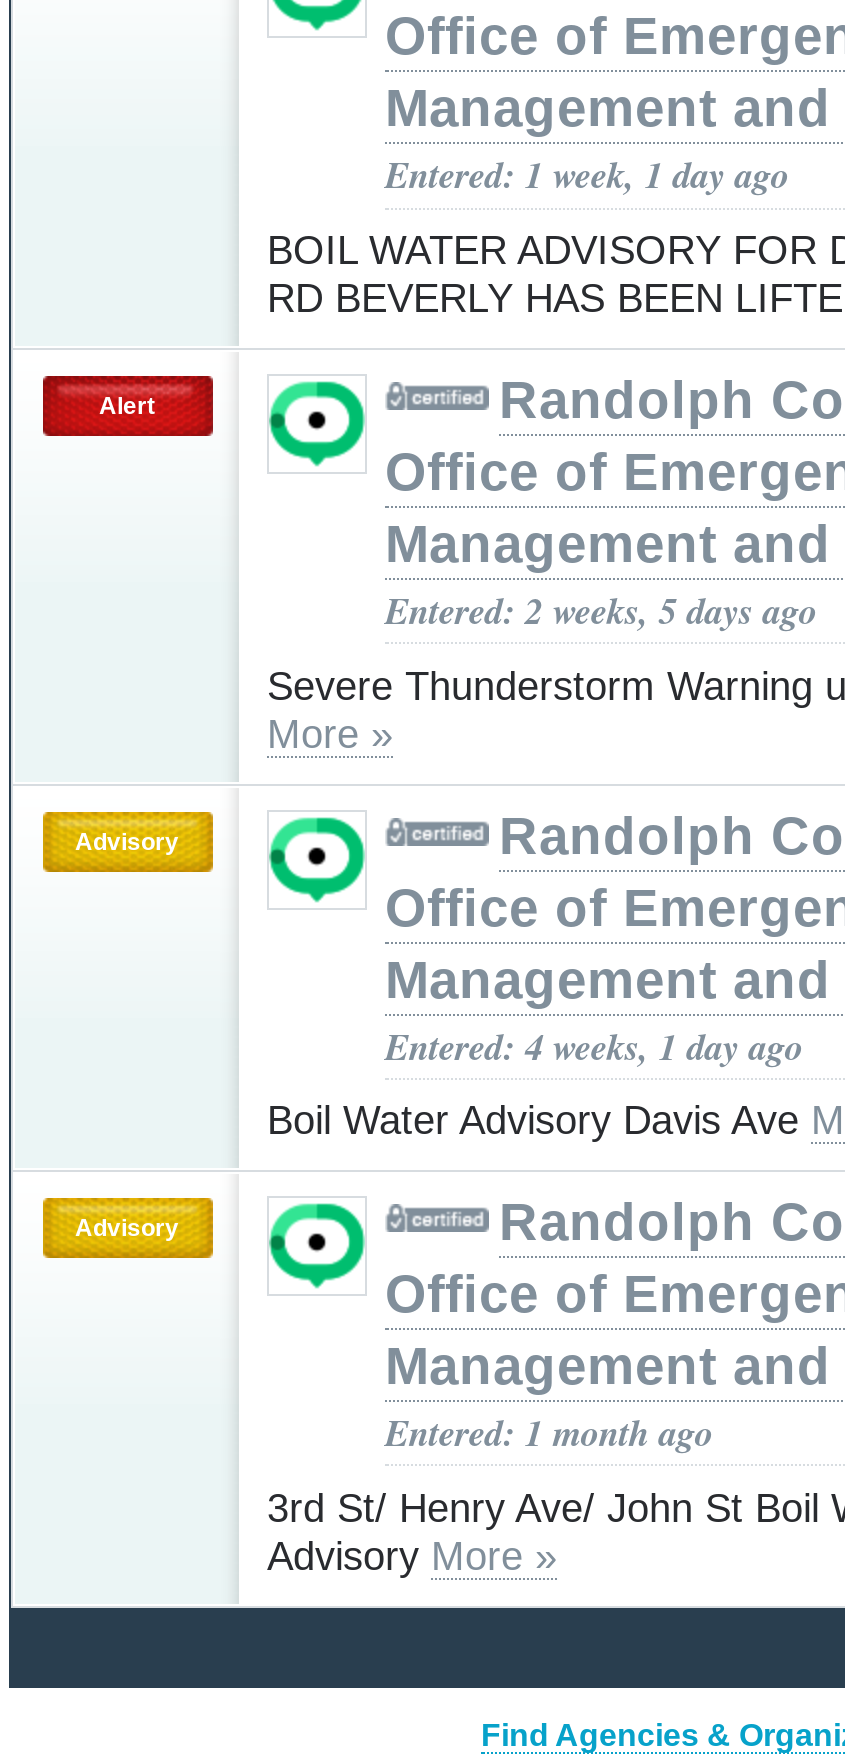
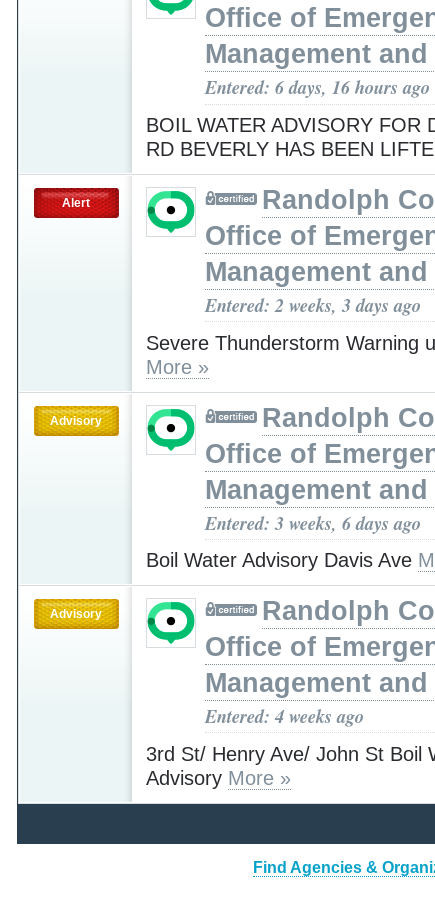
- Entered: 1 week, 1 day ago
+ Entered: 6 days, 16 hours ago

- Entered: 2 weeks, 5 days ago
+ Entered: 2 weeks, 3 days ago

- Entered: 4 weeks, 1 day ago
+ Entered: 3 weeks, 6 days ago

- Entered: 1 month ago
+ Entered: 4 weeks ago
